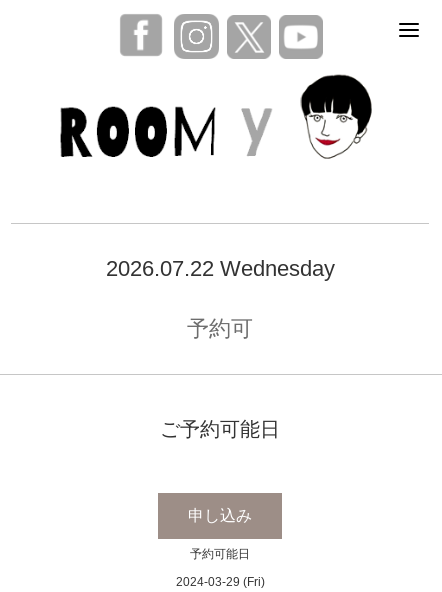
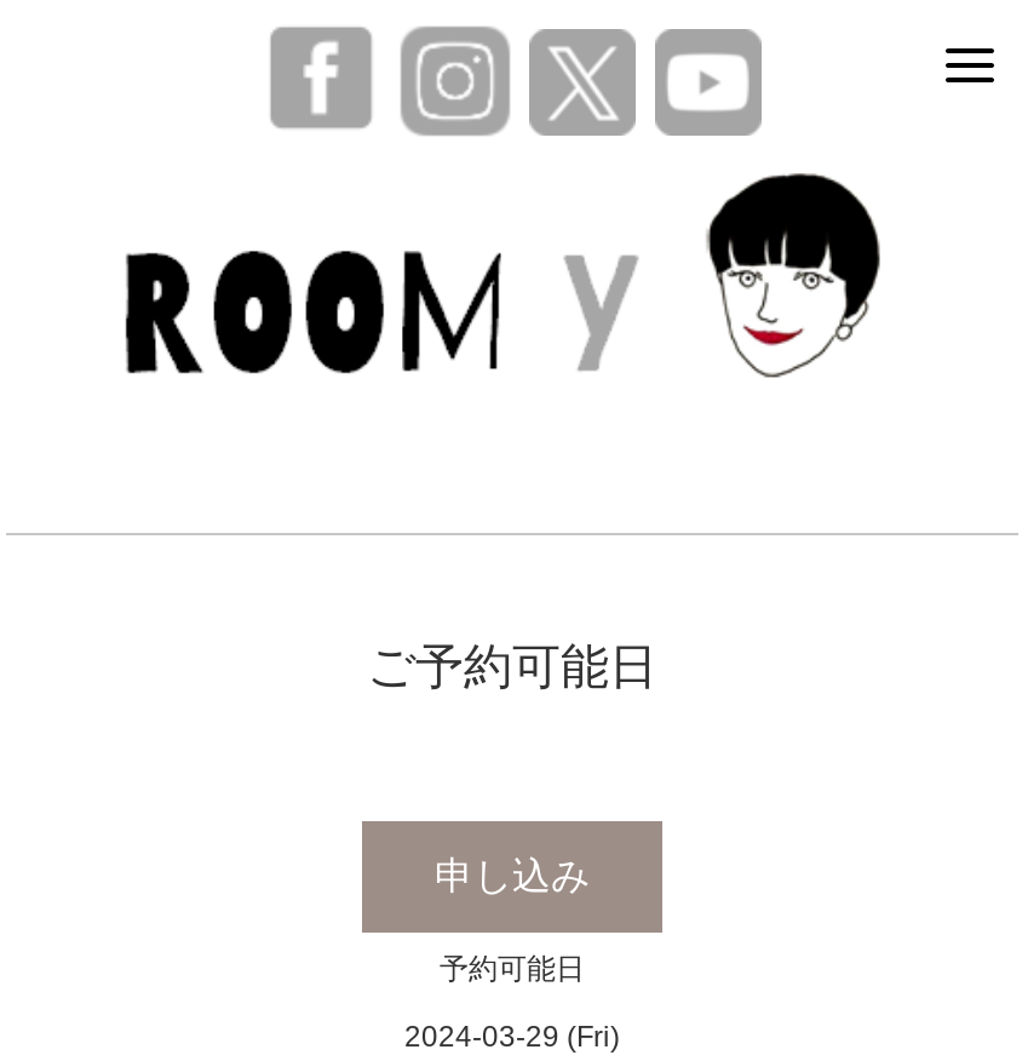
- 2026.07.22 Wednesday
- 予約可
